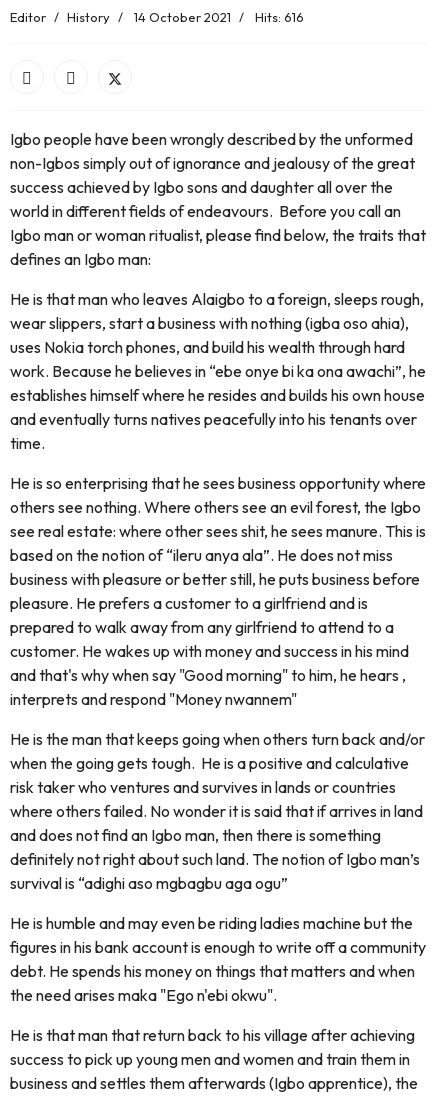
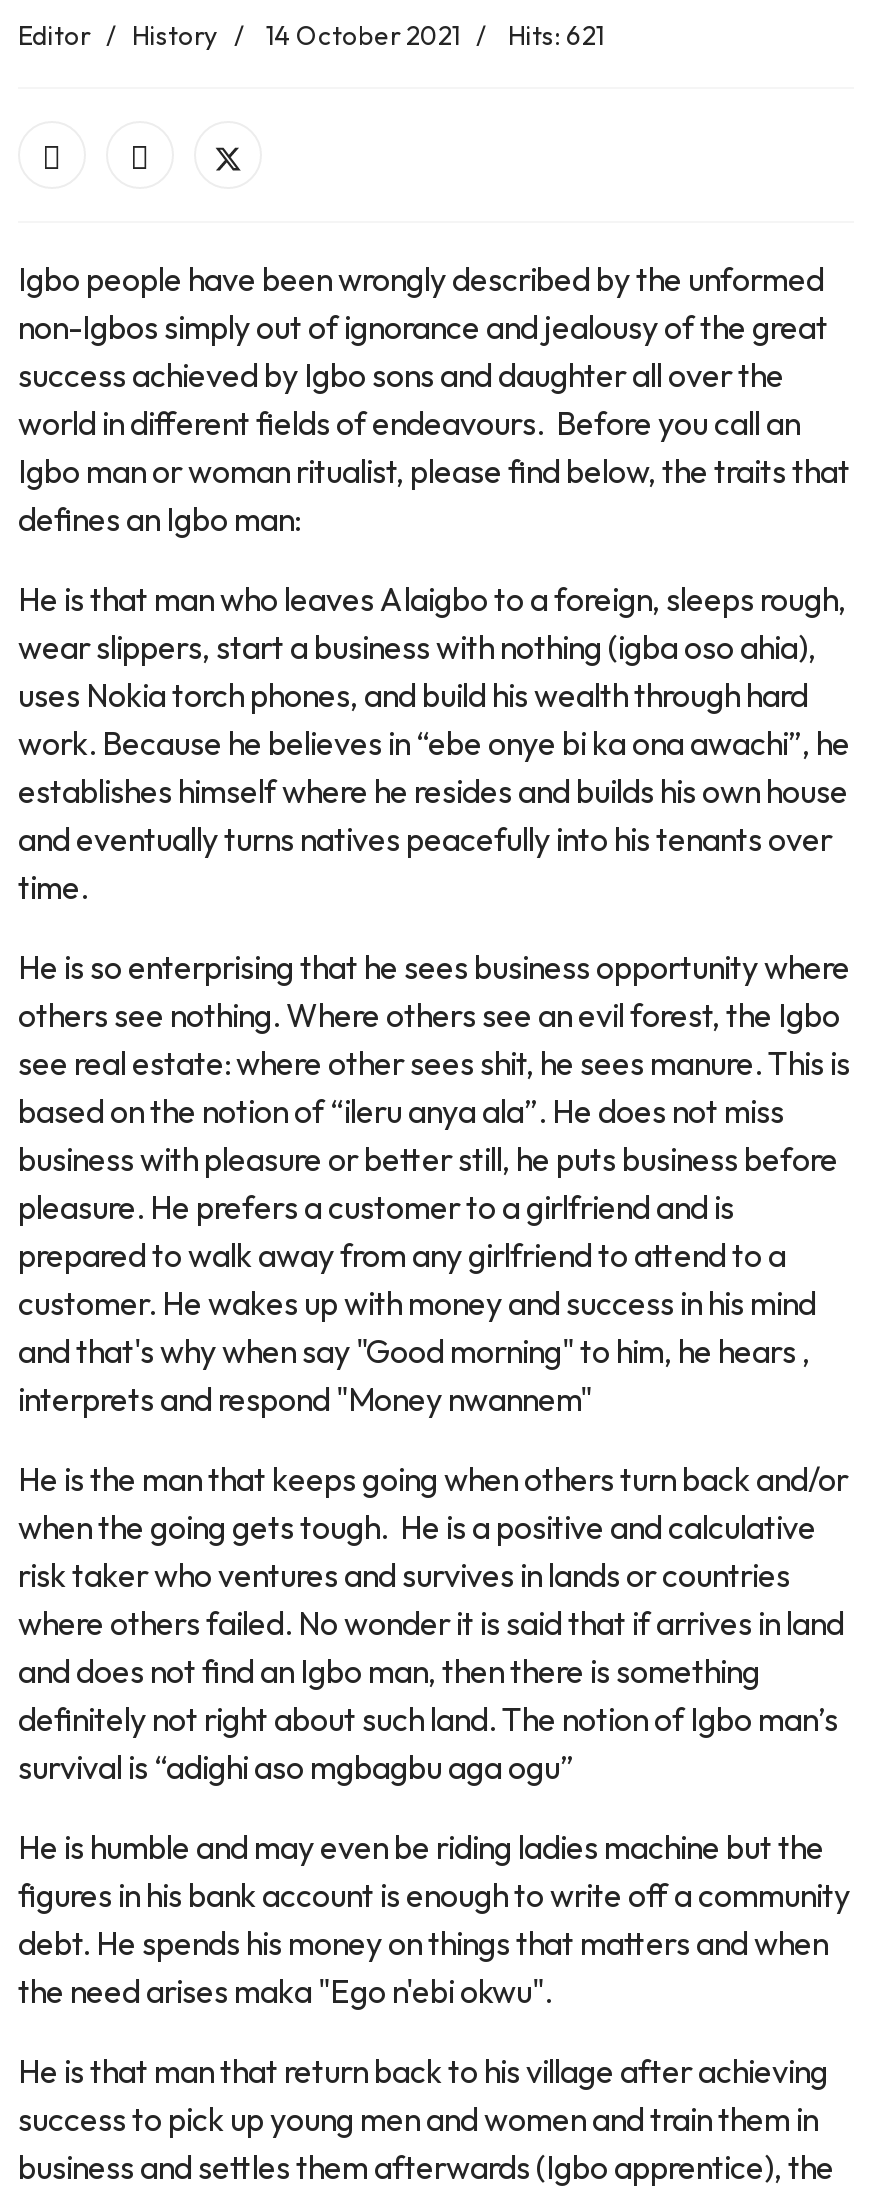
- Editor History 14 October 2021 Hits: 616
+ Editor History 14 October 2021 Hits: 621
